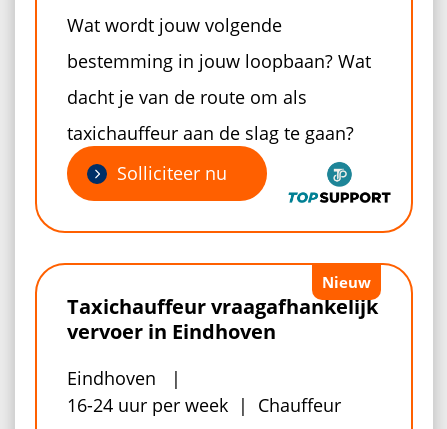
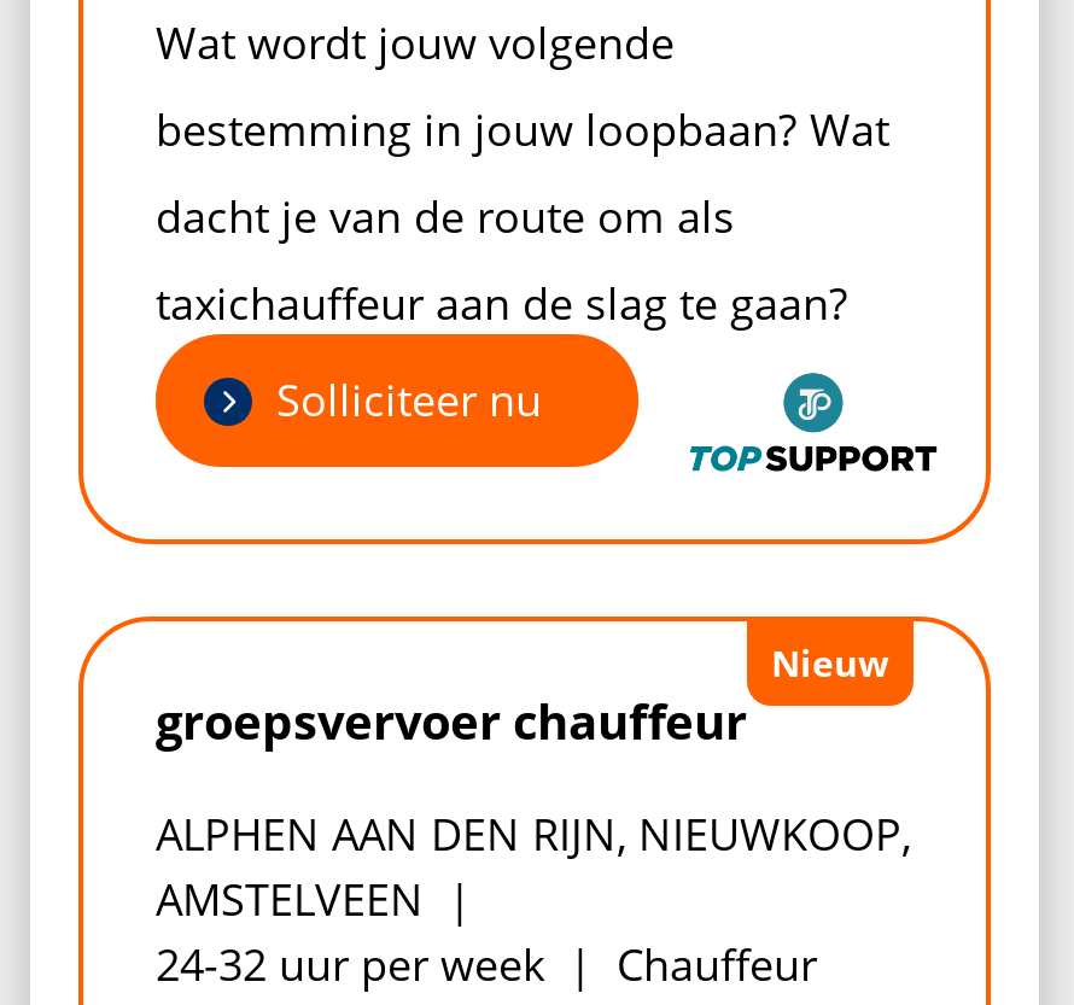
- Taxichauffeur vraagafhankelijk
- vervoer in Eindhoven
+ groepsvervoer chauffeur

- Eindhoven
- 16-24 uur per week
+ ALPHEN AAN DEN RIJN, NIEUWKOOP,
+ AMSTELVEEN
+ 24-32 uur per week
